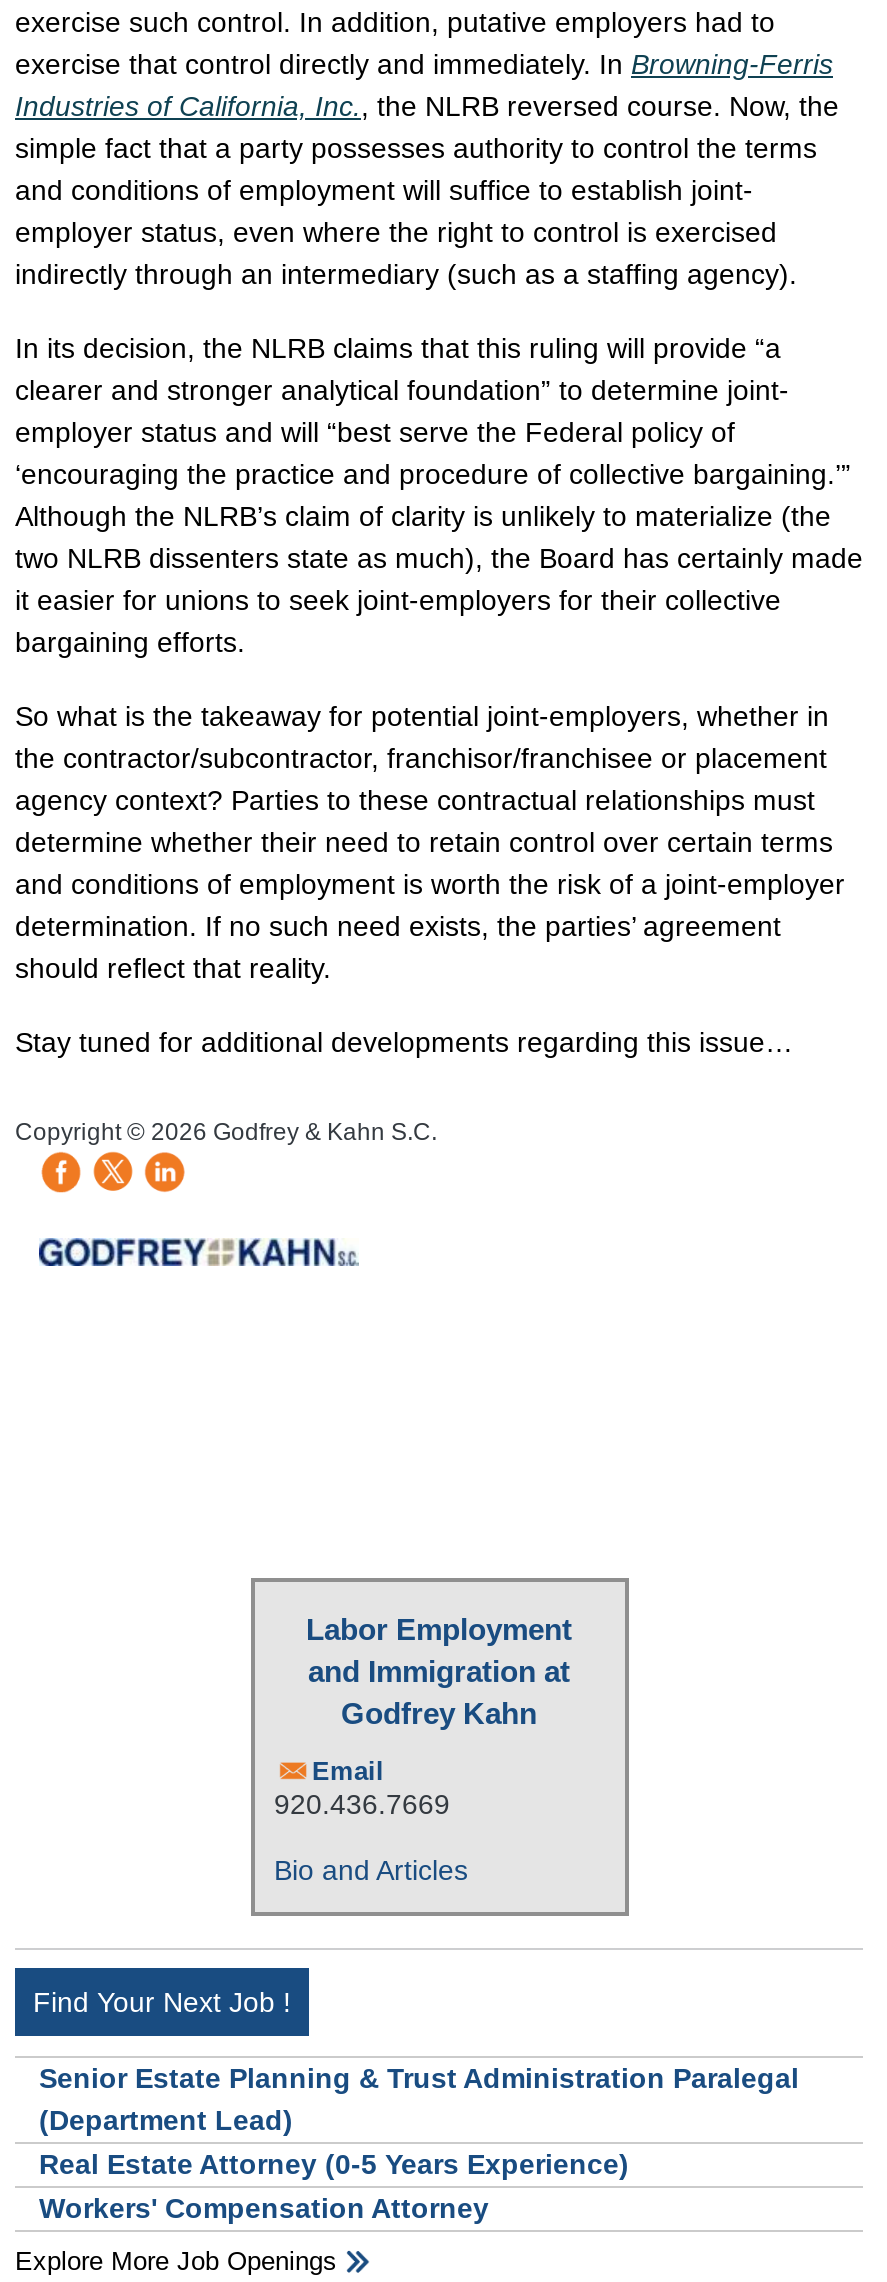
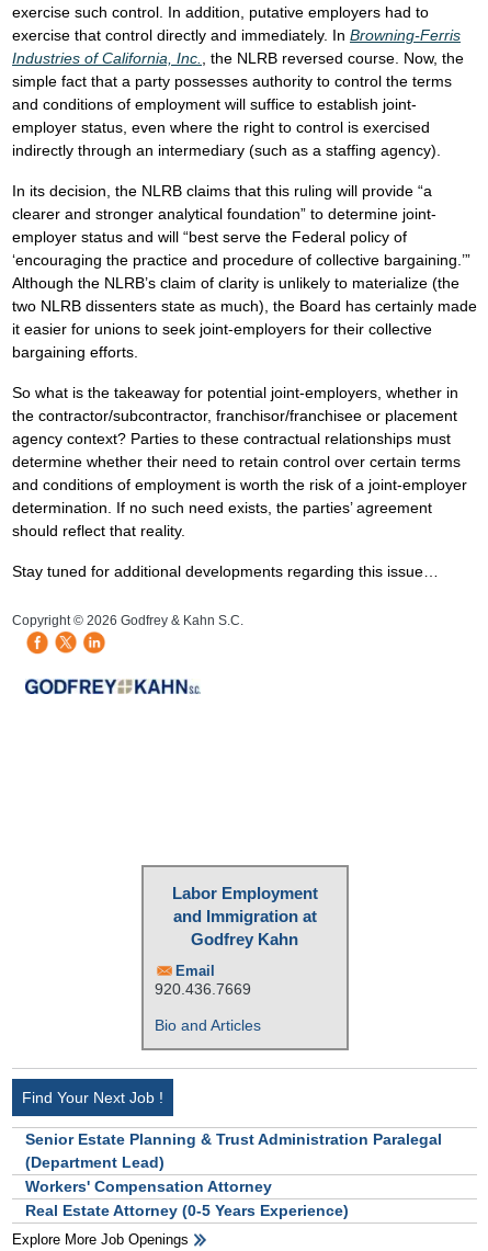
moved down: Real Estate Attorney (0-5 Years Experience)

moved up: Workers' Compensation Attorney
